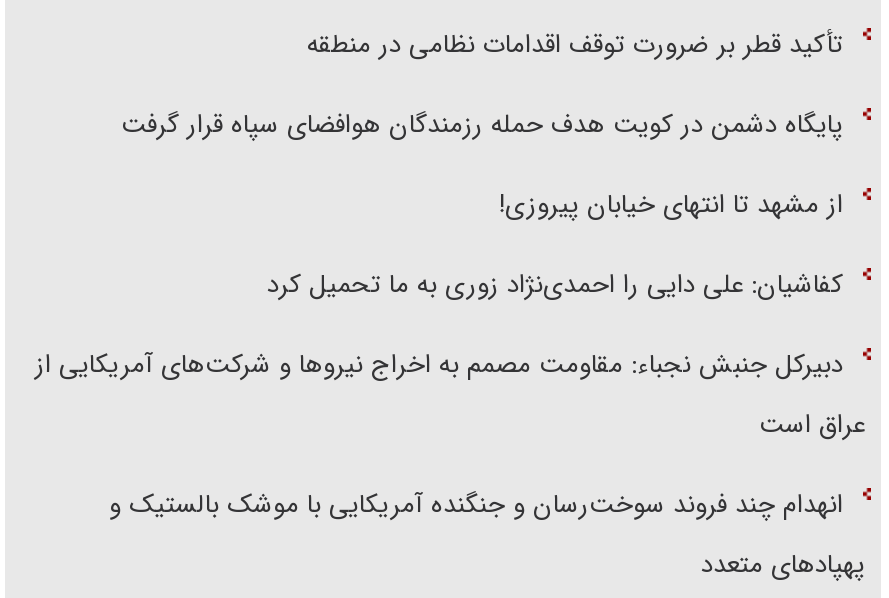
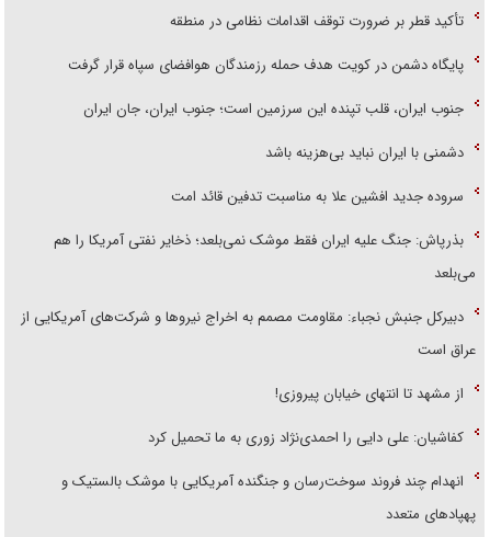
+ جنوب ایران، قلب تپنده این سرزمین است؛ جنوب ایران، جان ایران
+ دشمنی با ایران نباید بی‌هزینه باشد
+ سروده جدید افشین علا به مناسبت تدفین قائد امت
+ بذرپاش: جنگ علیه ایران فقط موشک نمی‌بلعد؛ ذخایر نفتی آمریکا را هم
+ می‌بلعد

moved down: از مشهد تا انتهای خیابان پیروزی! | کفاشیان: علی دایی را احمدی‌نژاد زوری به ما تحمیل کرد
